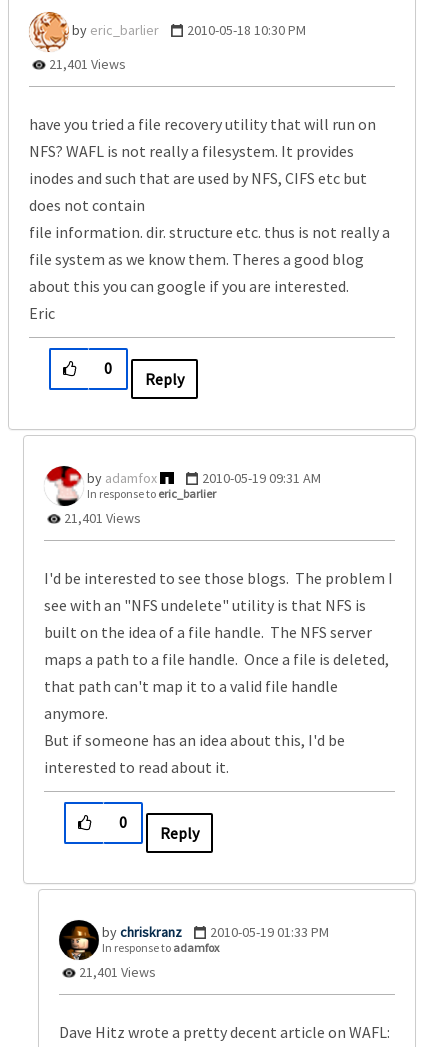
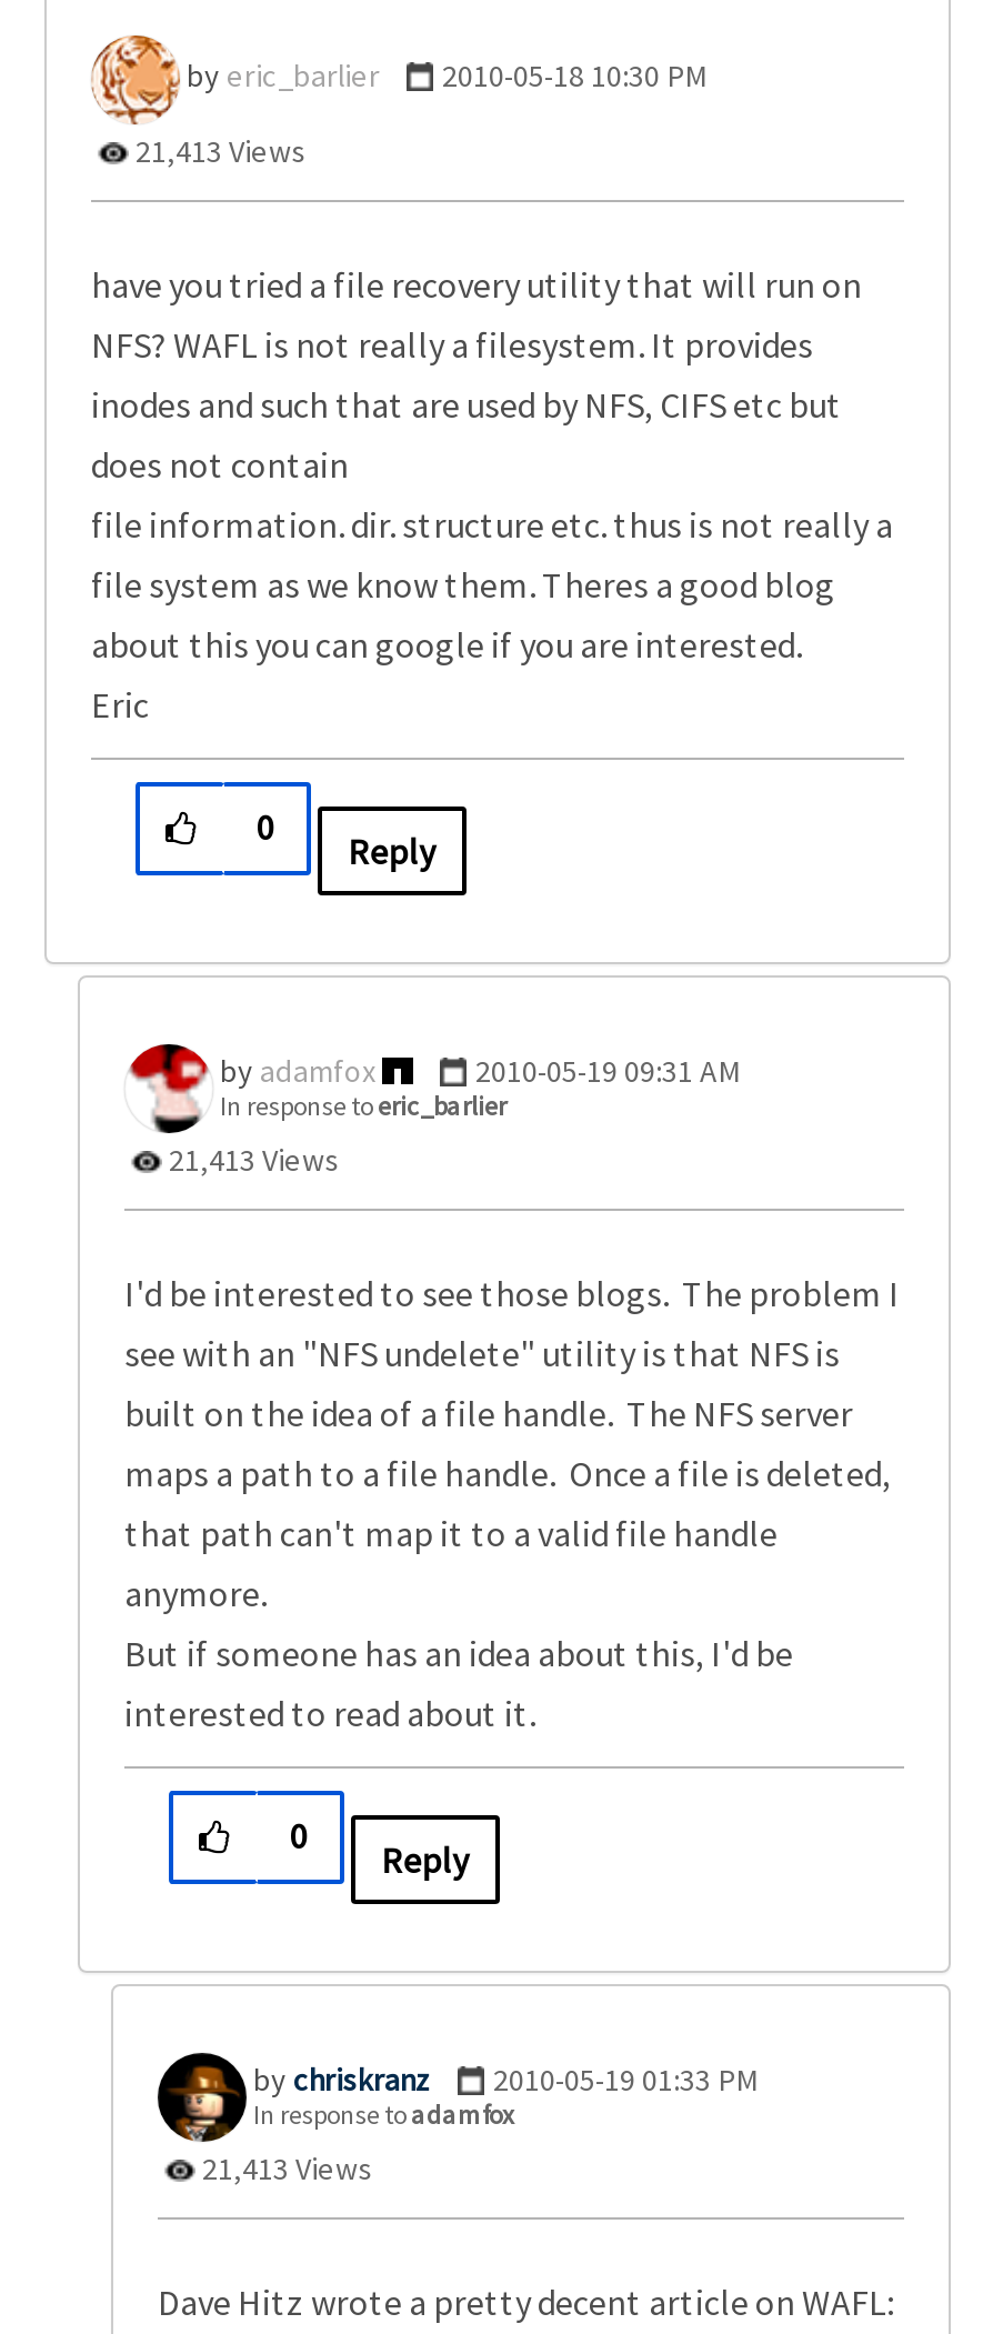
- 21,401 Views
+ 21,413 Views

- 21,401 Views
+ 21,413 Views

- 21,401 Views
+ 21,413 Views
